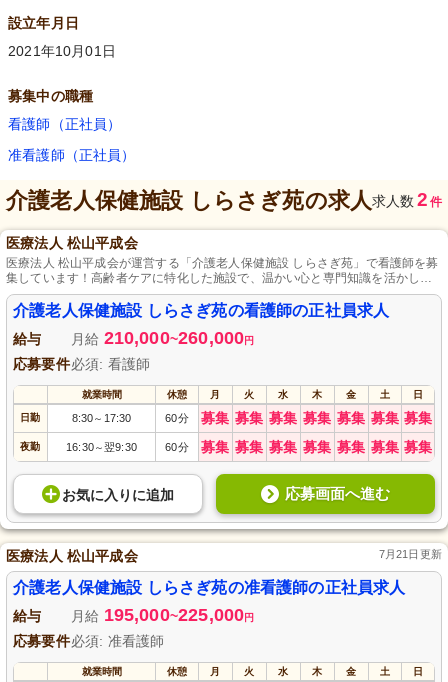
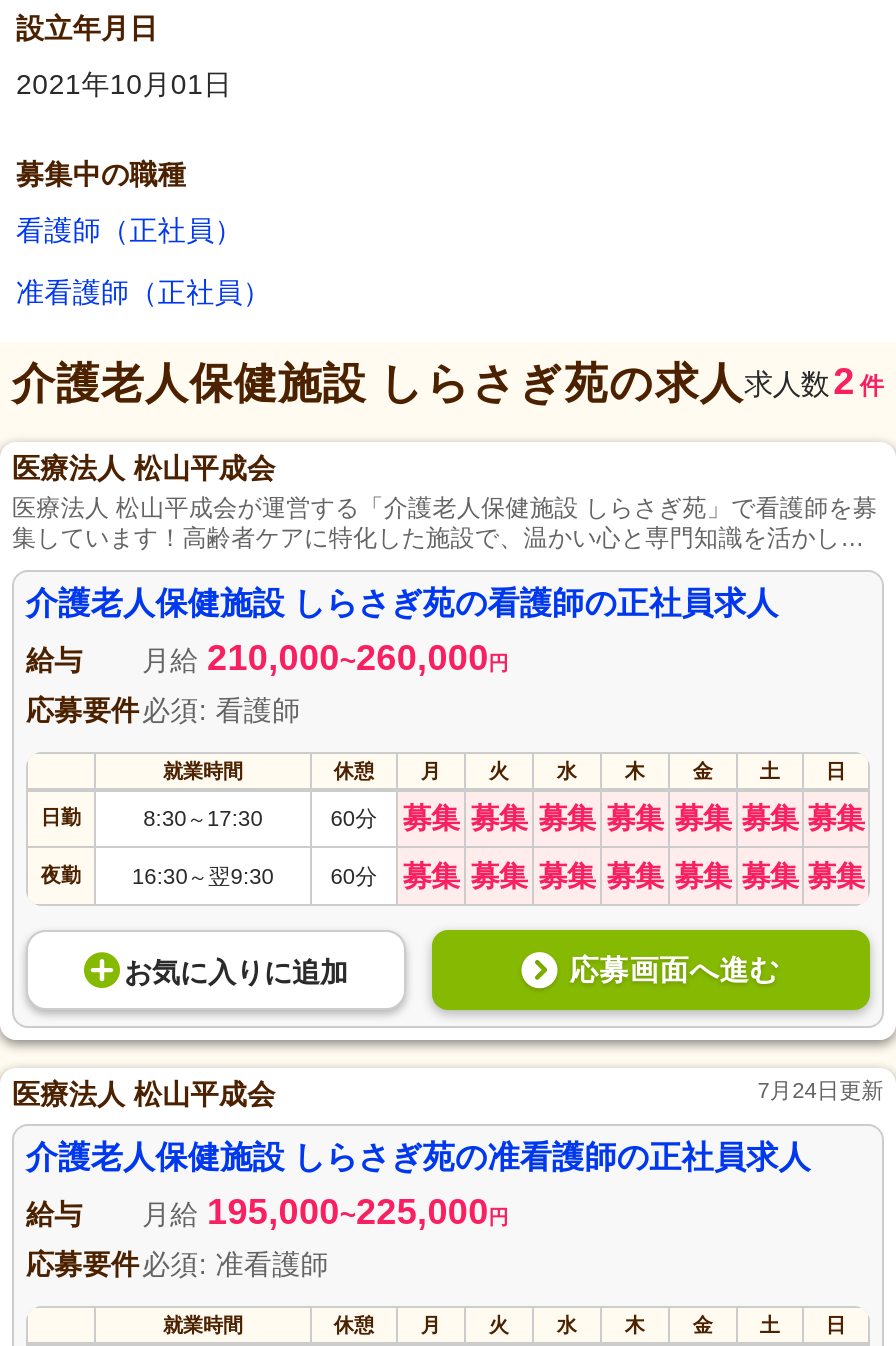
- 7月21日更新
+ 7月24日更新
